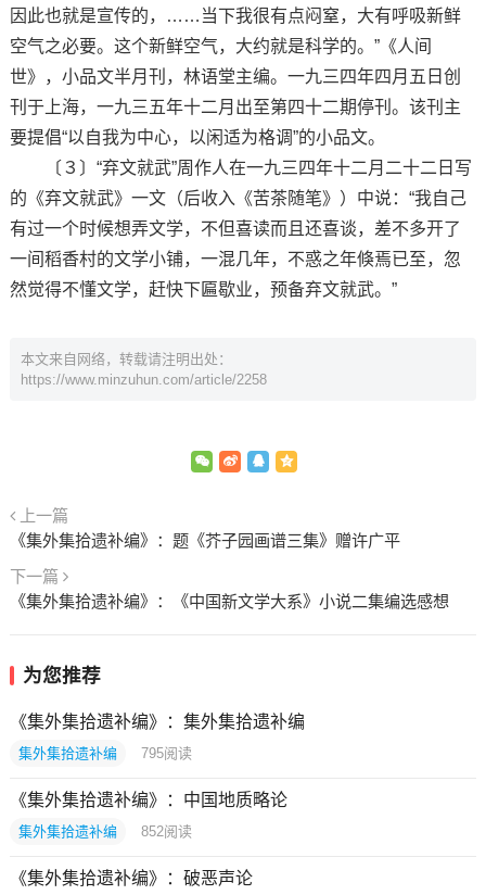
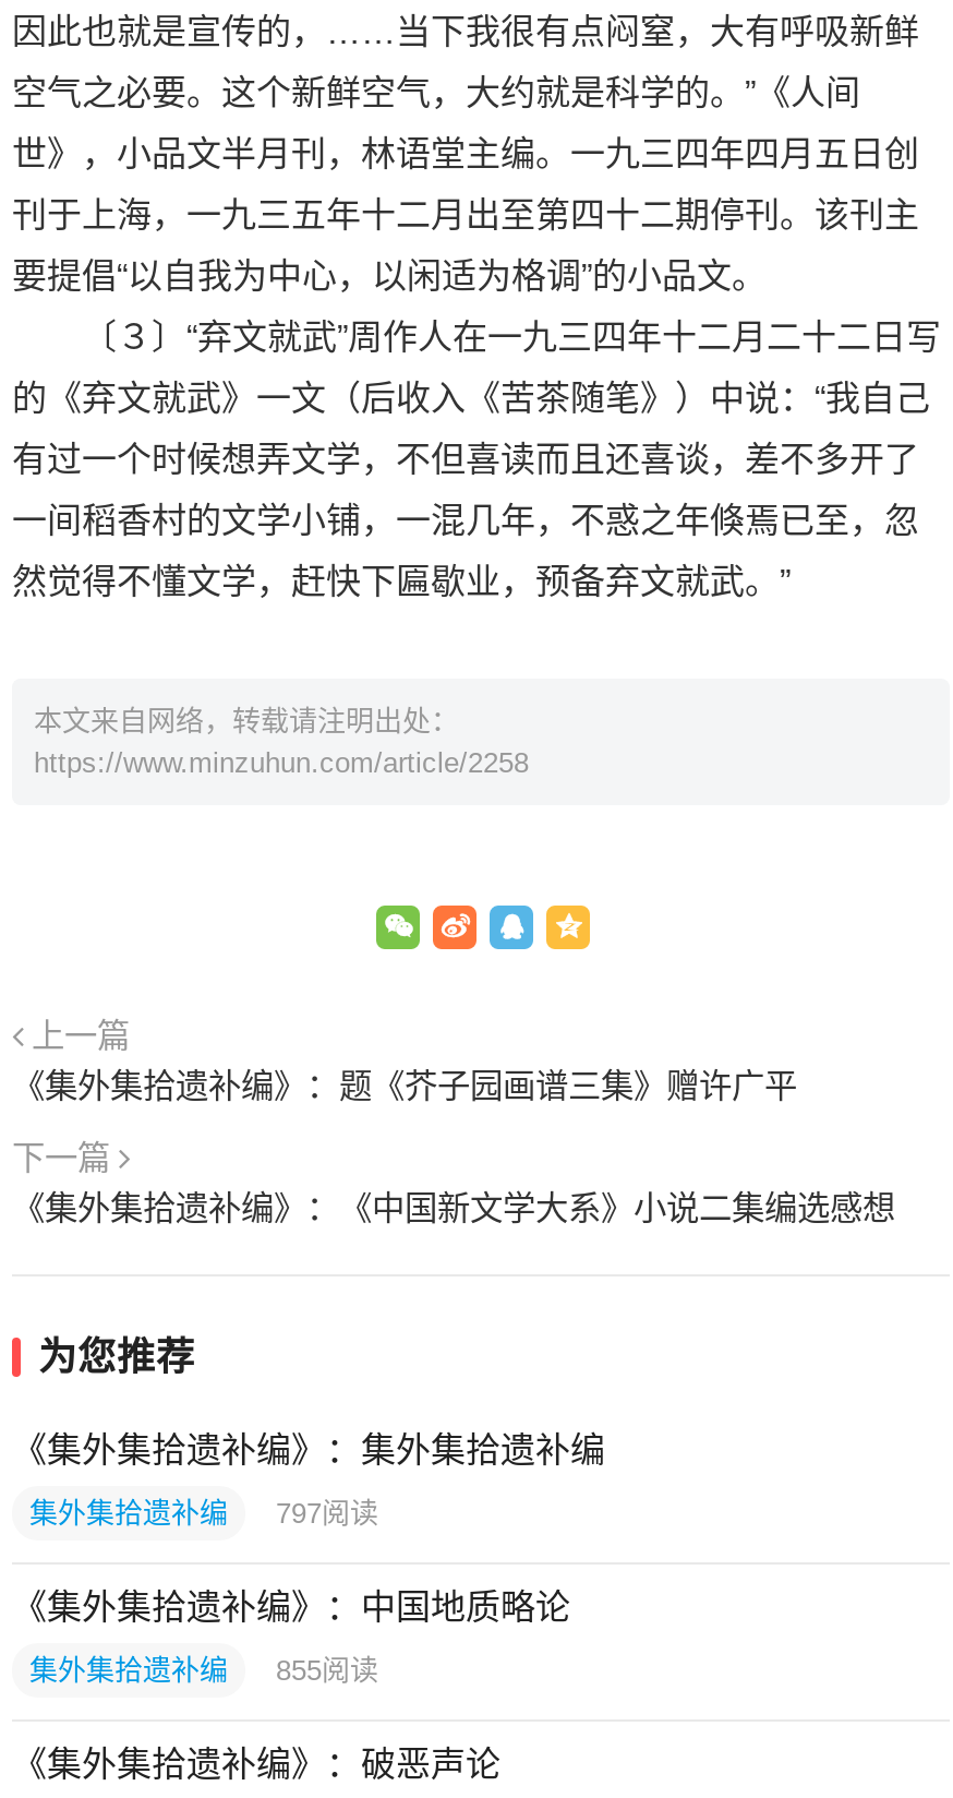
- 集外集拾遗补编 795阅读
+ 集外集拾遗补编 797阅读

- 集外集拾遗补编 852阅读
+ 集外集拾遗补编 855阅读
